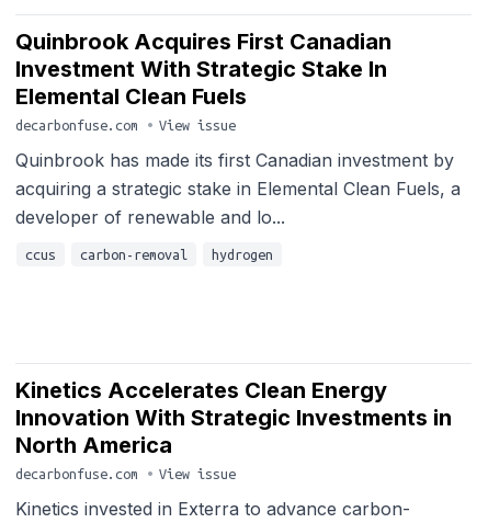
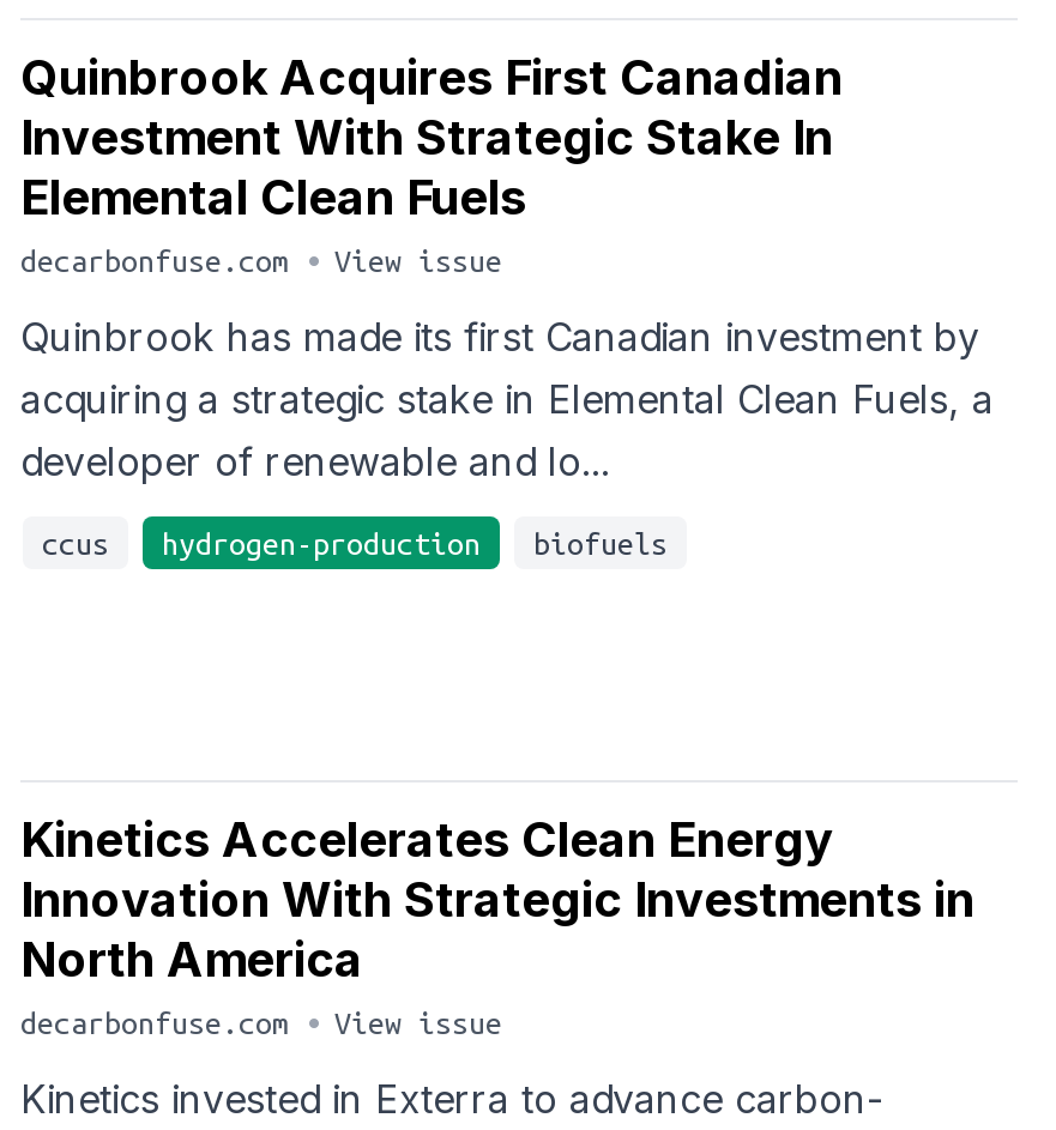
- carbon-removal
- hydrogen
+ hydrogen-production
+ biofuels
